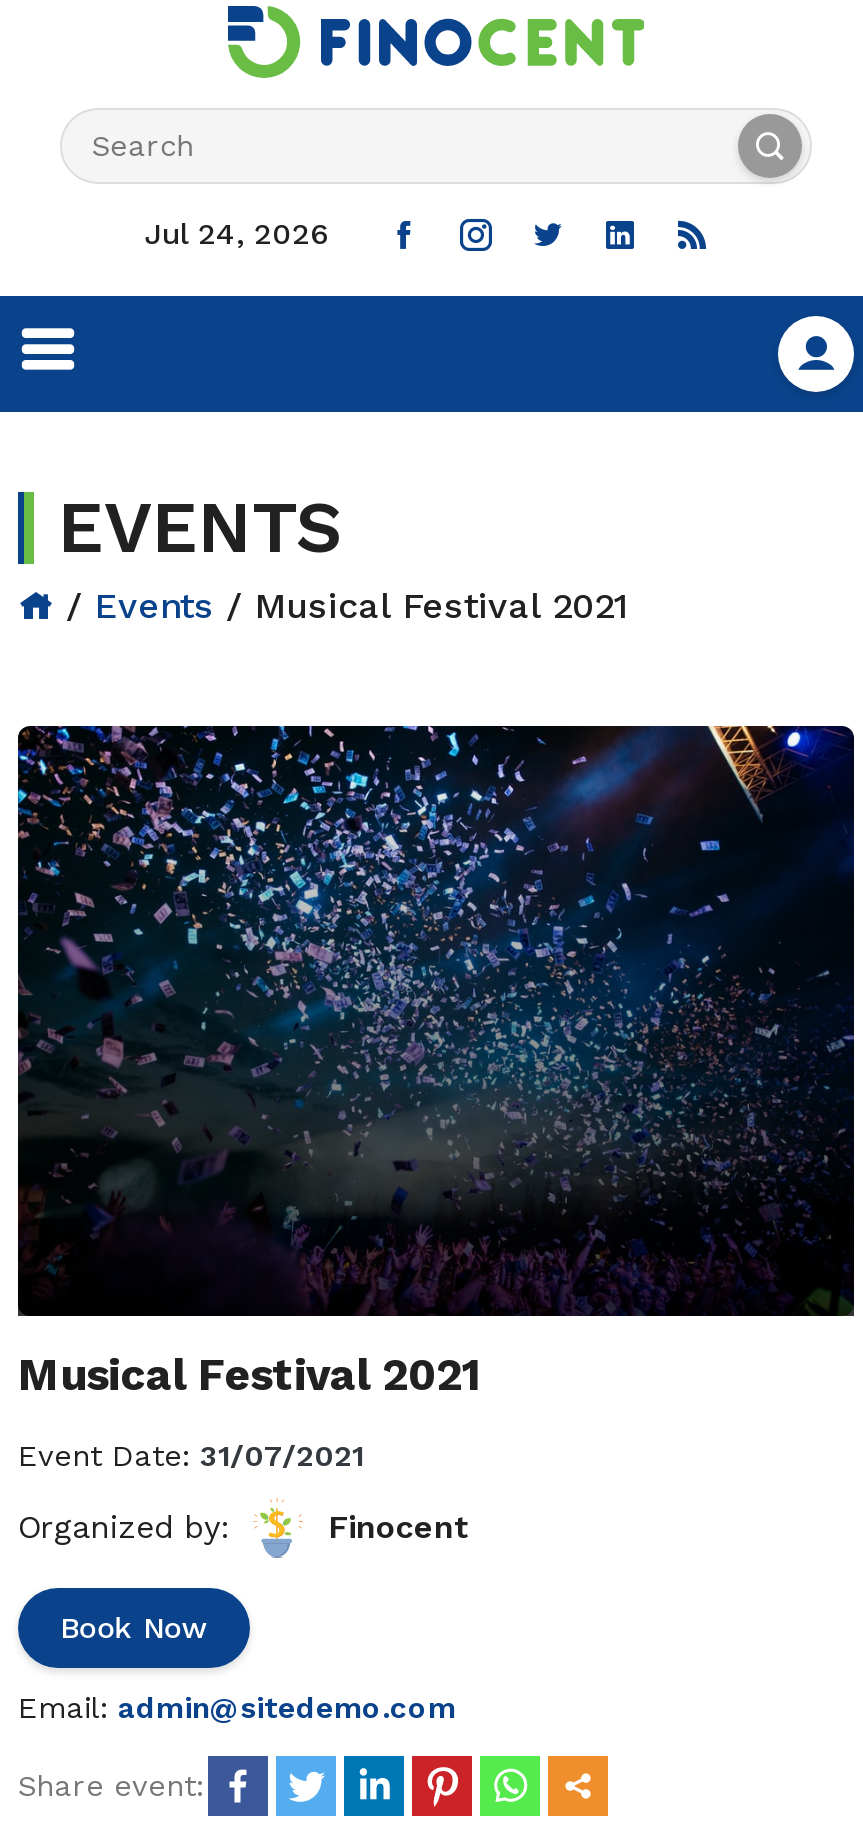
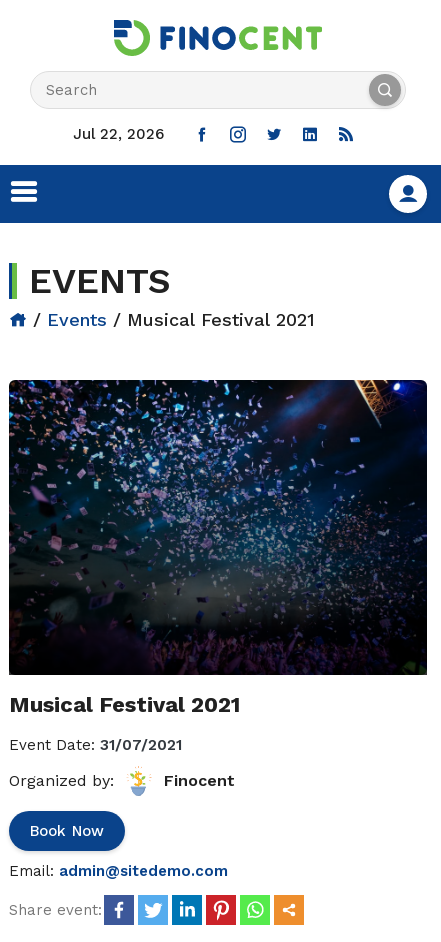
- Jul 24, 2026
+ Jul 22, 2026
